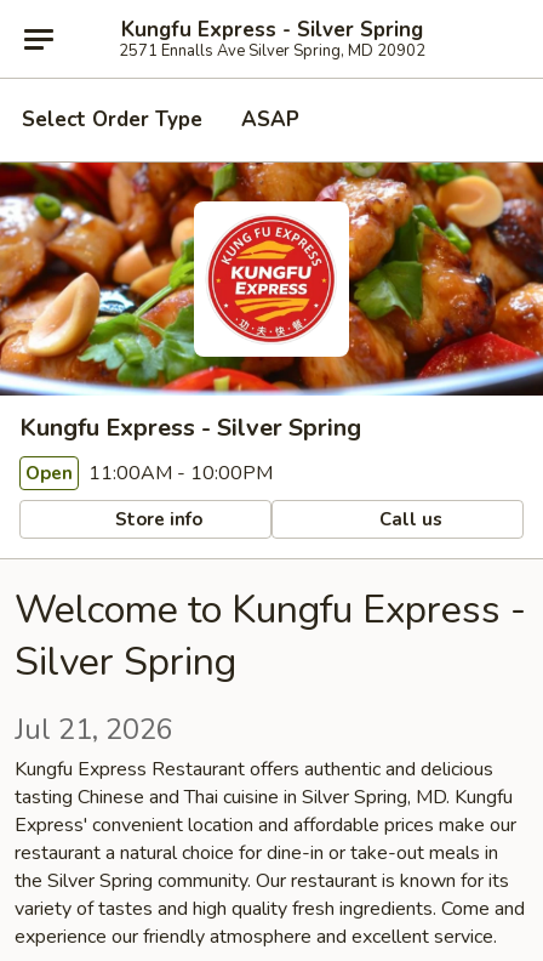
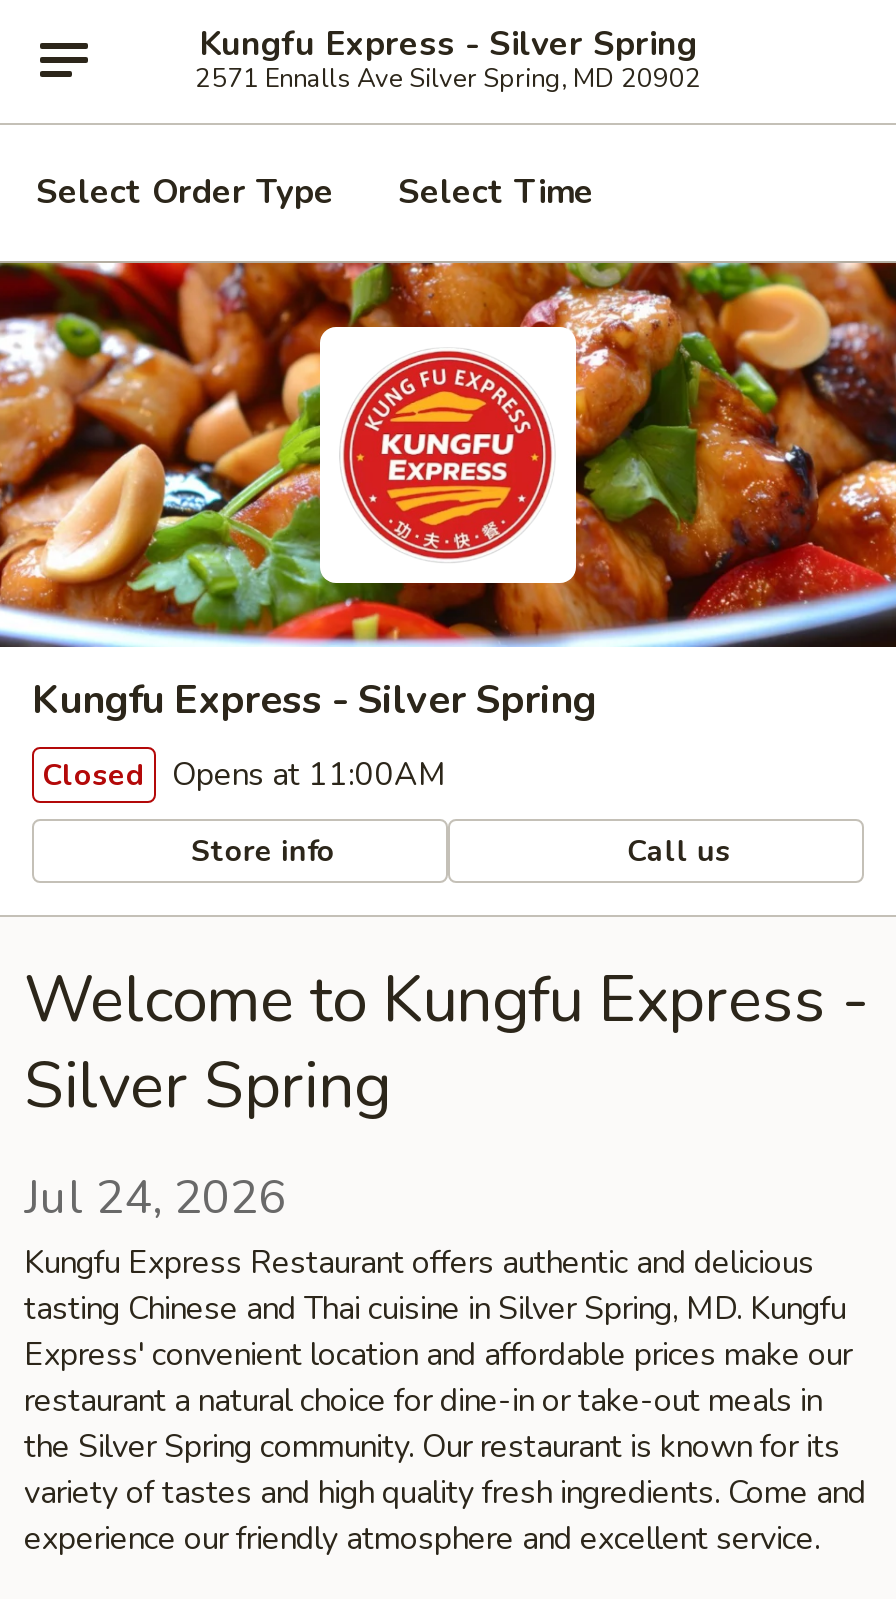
- ASAP
+ Select Time

- Open 11:00AM - 10:00PM
+ Closed Opens at 11:00AM

- Jul 21, 2026
+ Jul 24, 2026
